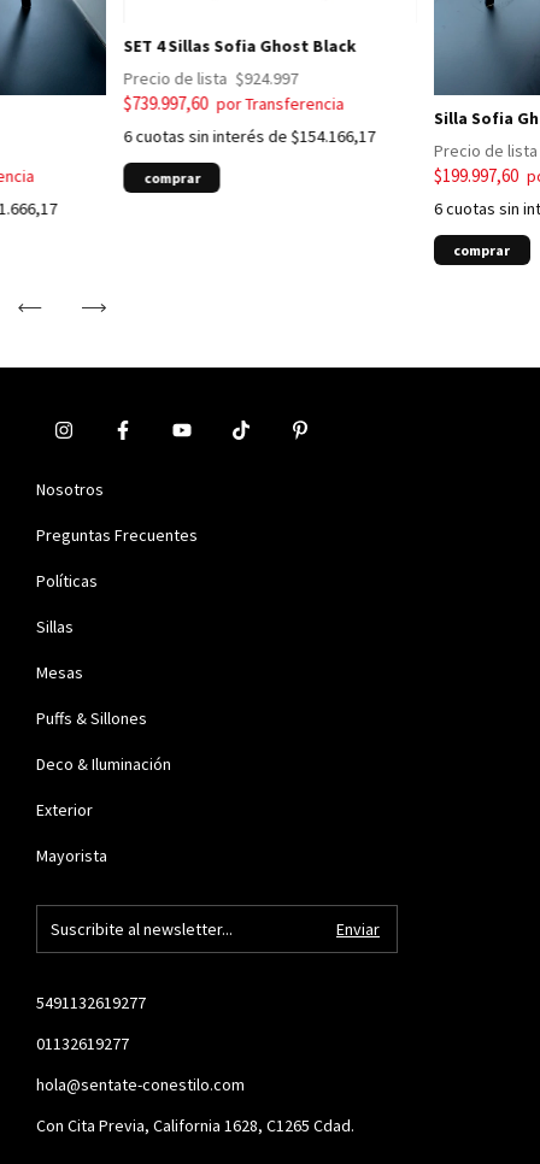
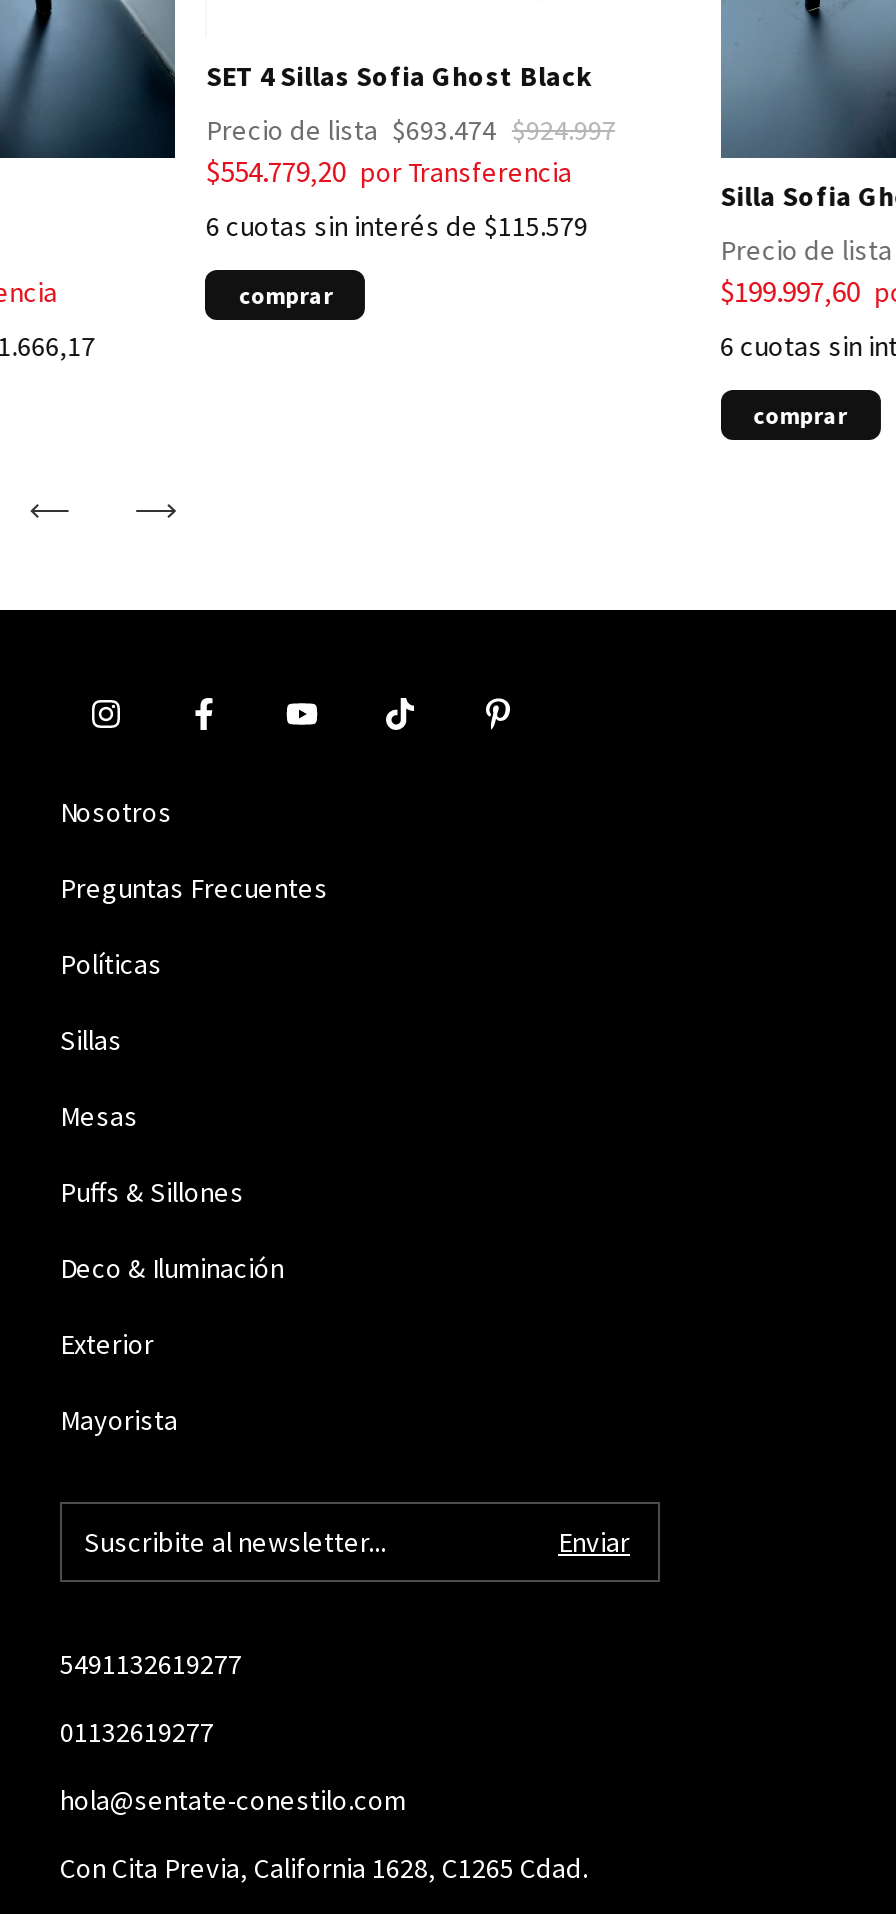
- $924.997
- $739.997,60
+ $693.474 $924.997
+ $554.779,20

- 6 cuotas sin interés de $154.166,17
+ 6 cuotas sin interés de $115.579
